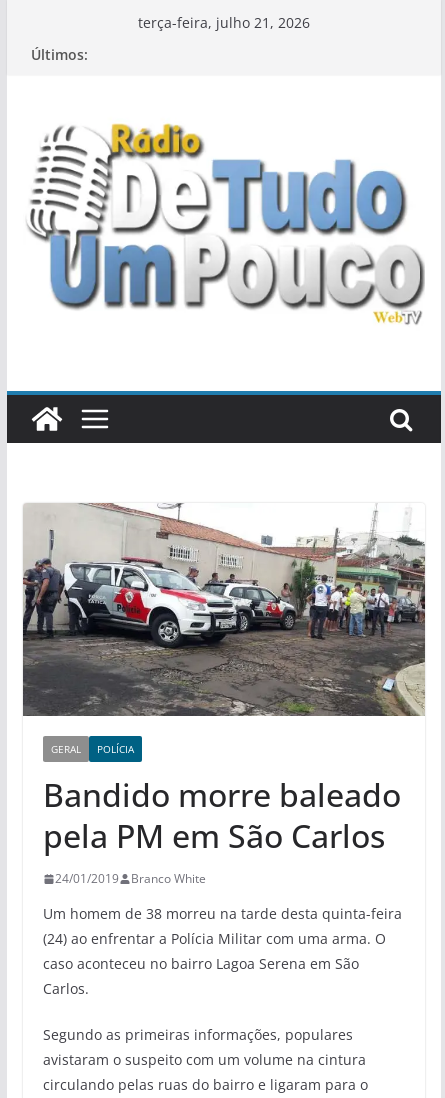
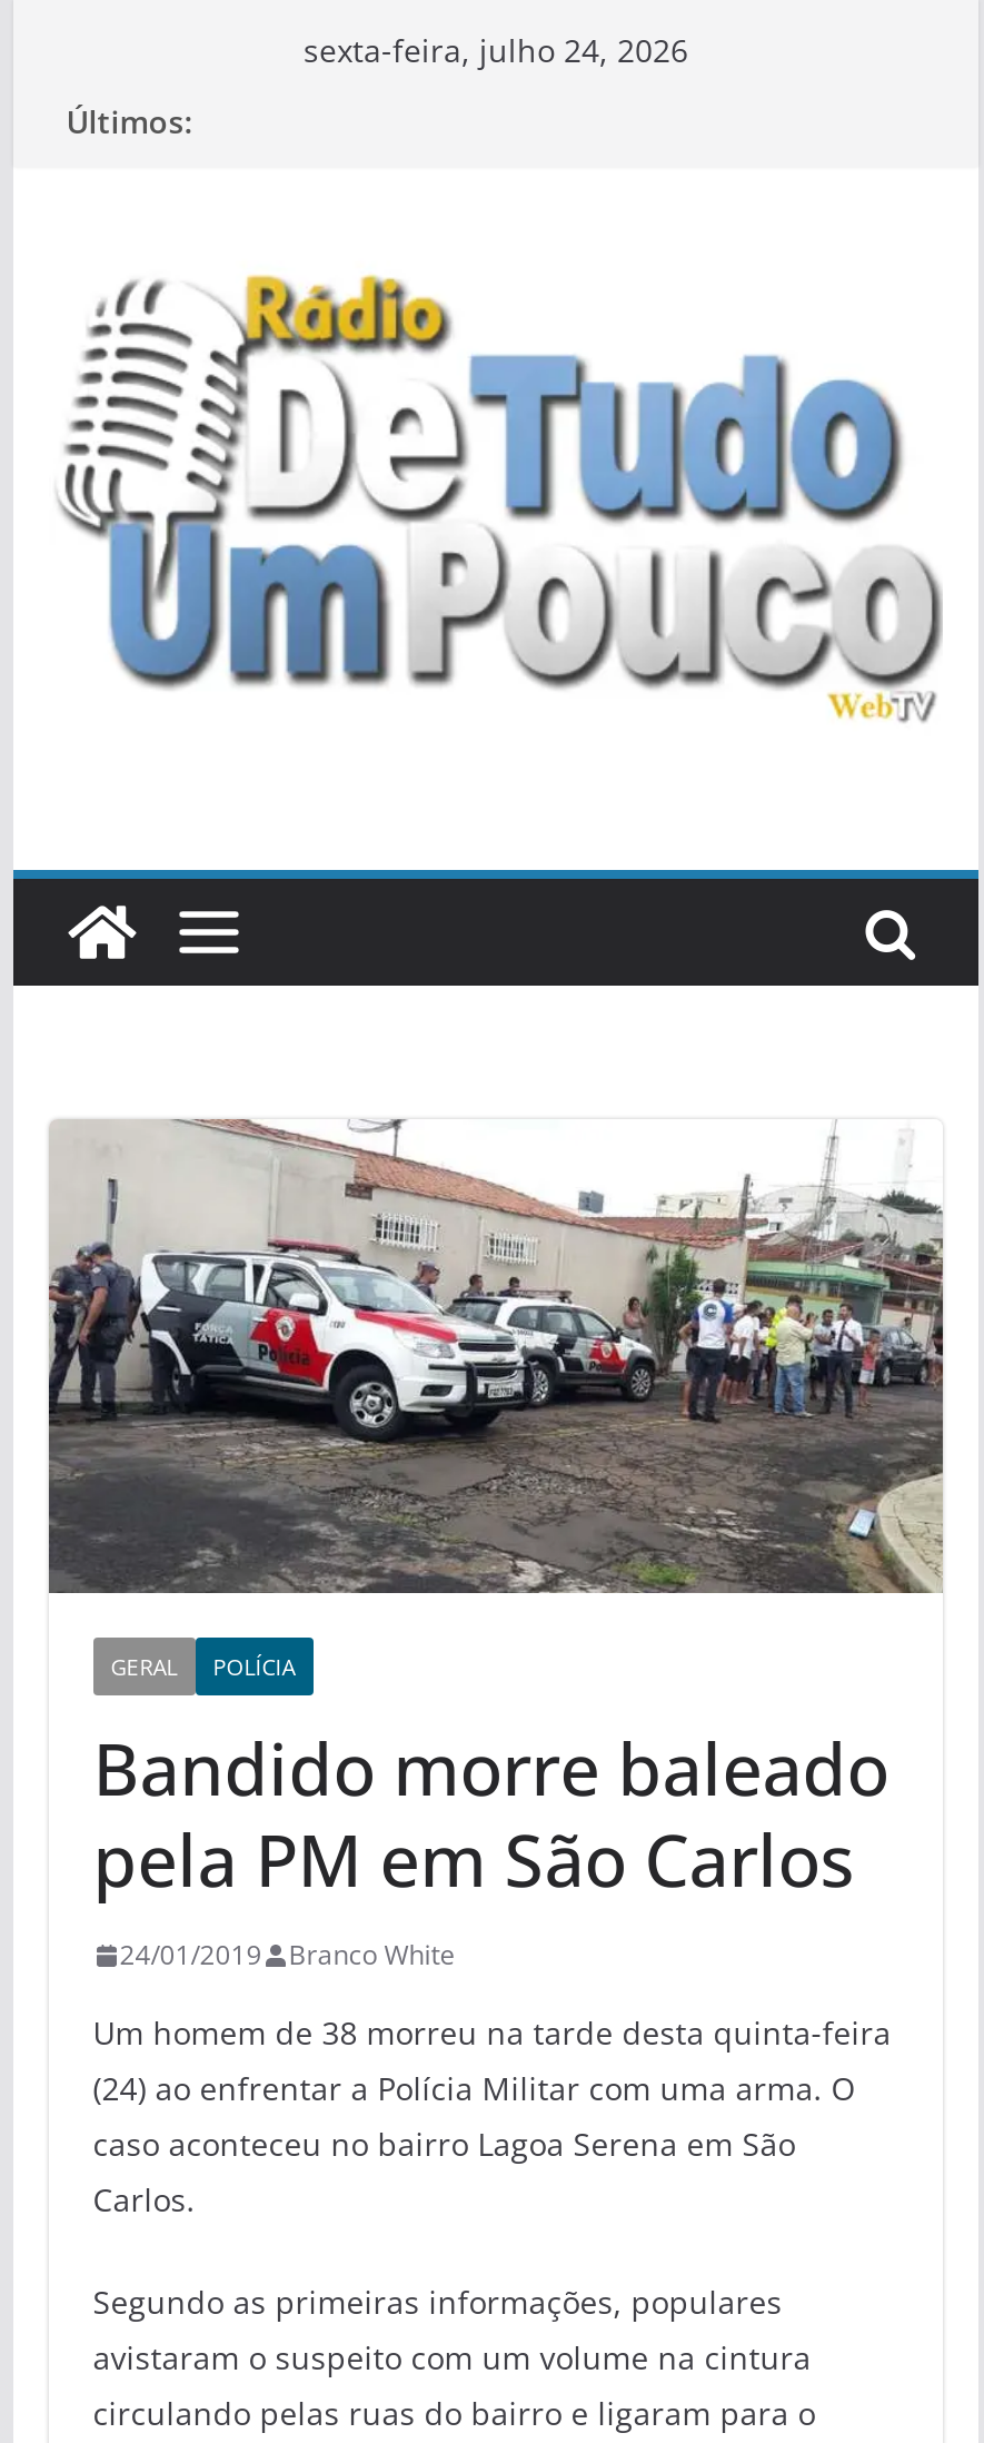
- terça-feira, julho 21, 2026
+ sexta-feira, julho 24, 2026
